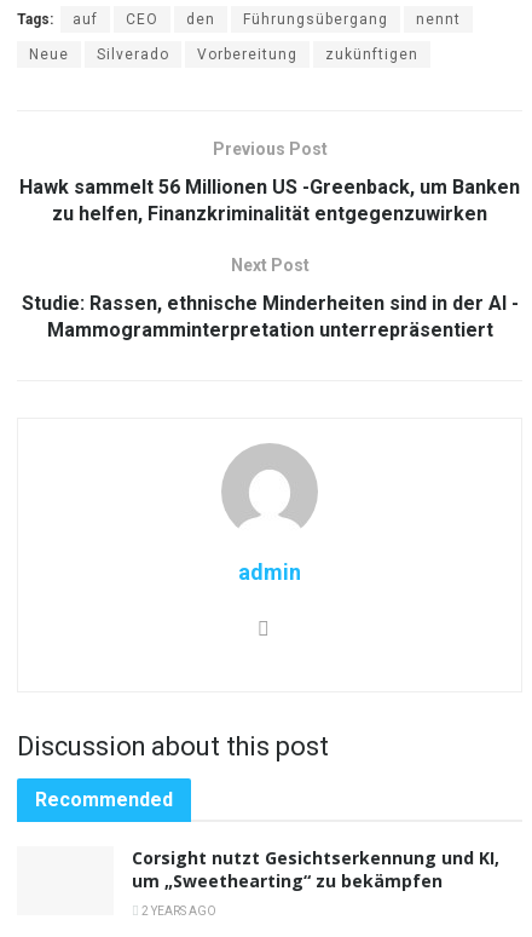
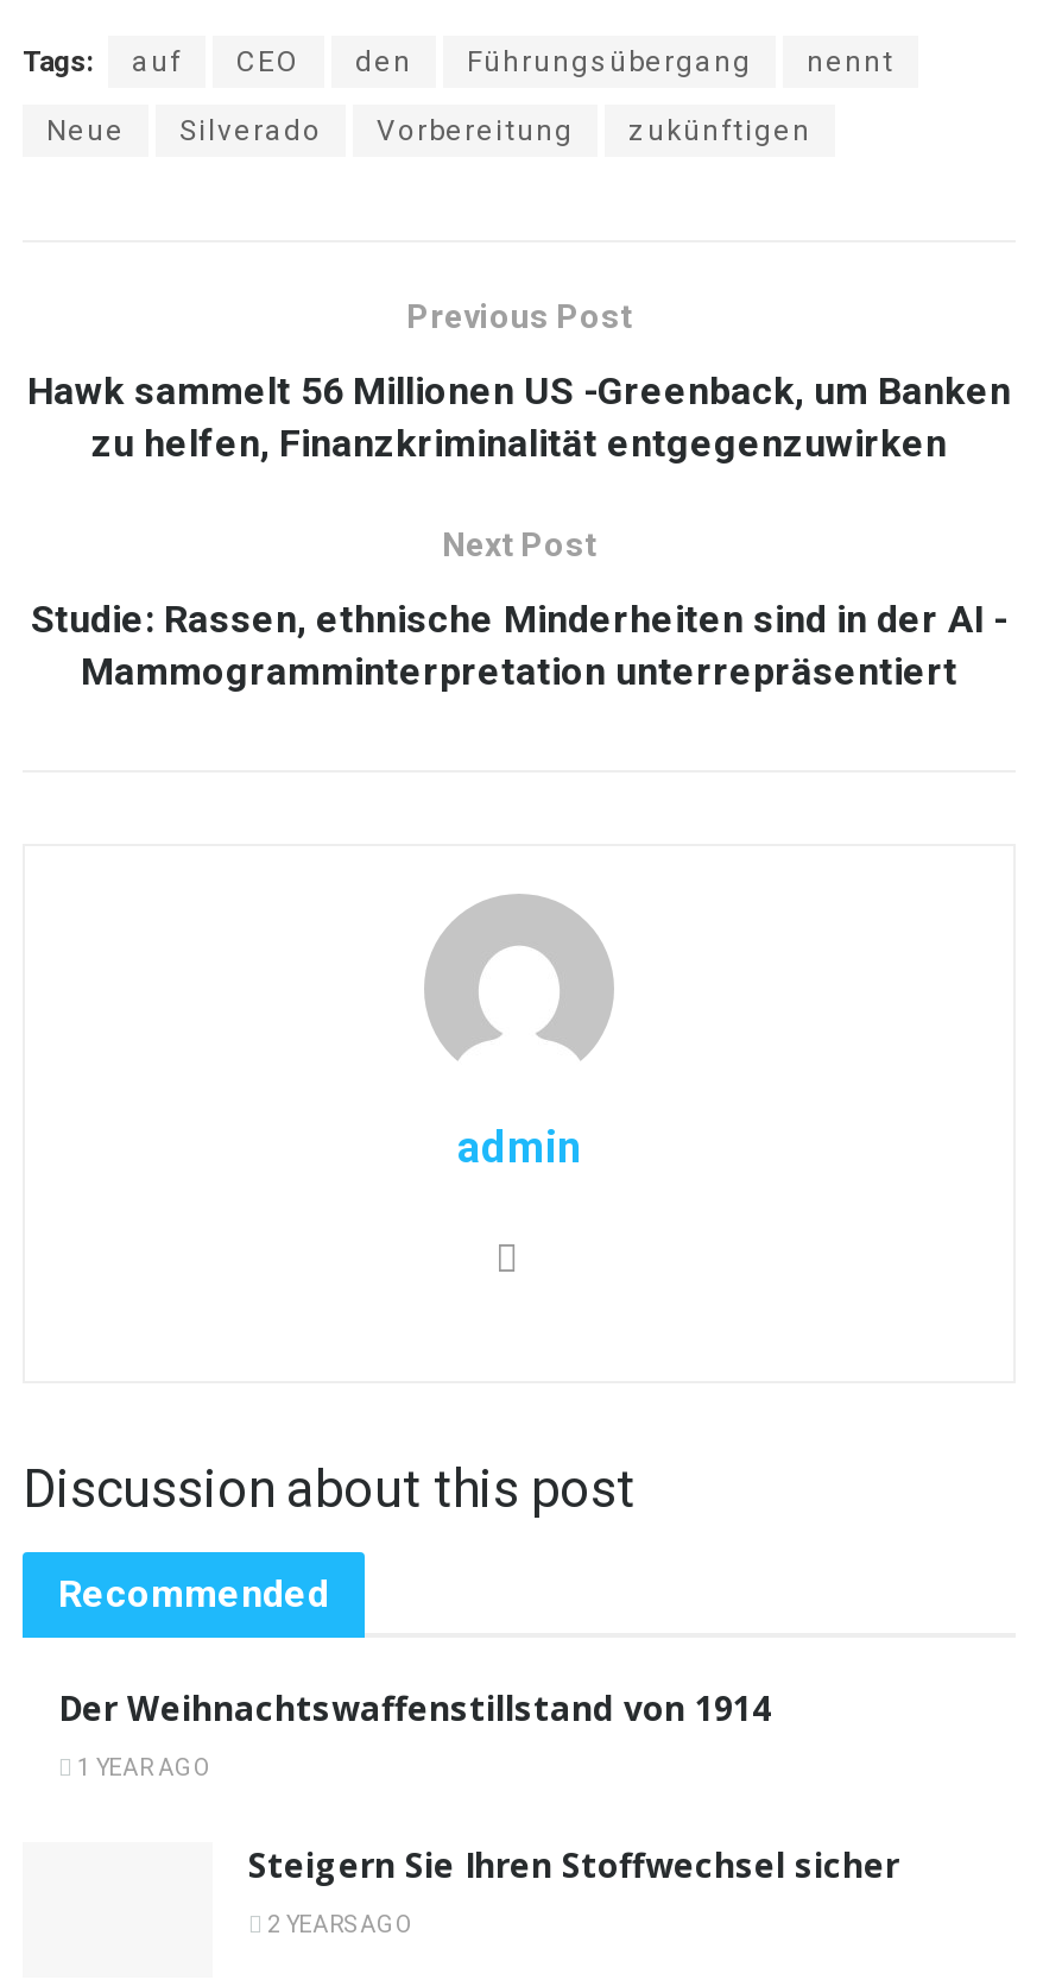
- Corsight nutzt Gesichtserkennung und KI,
- um „Sweethearting“ zu bekämpfen
+ Der Weihnachtswaffenstillstand von 1914
+ 1 YEAR AGO
+ Steigern Sie Ihren Stoffwechsel sicher
